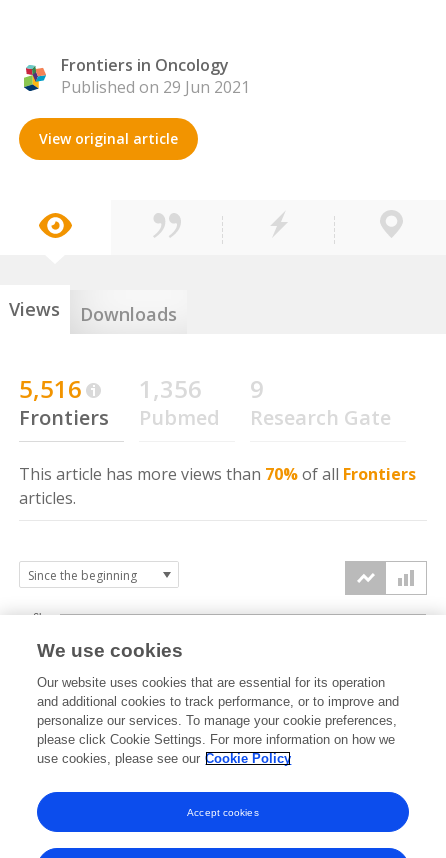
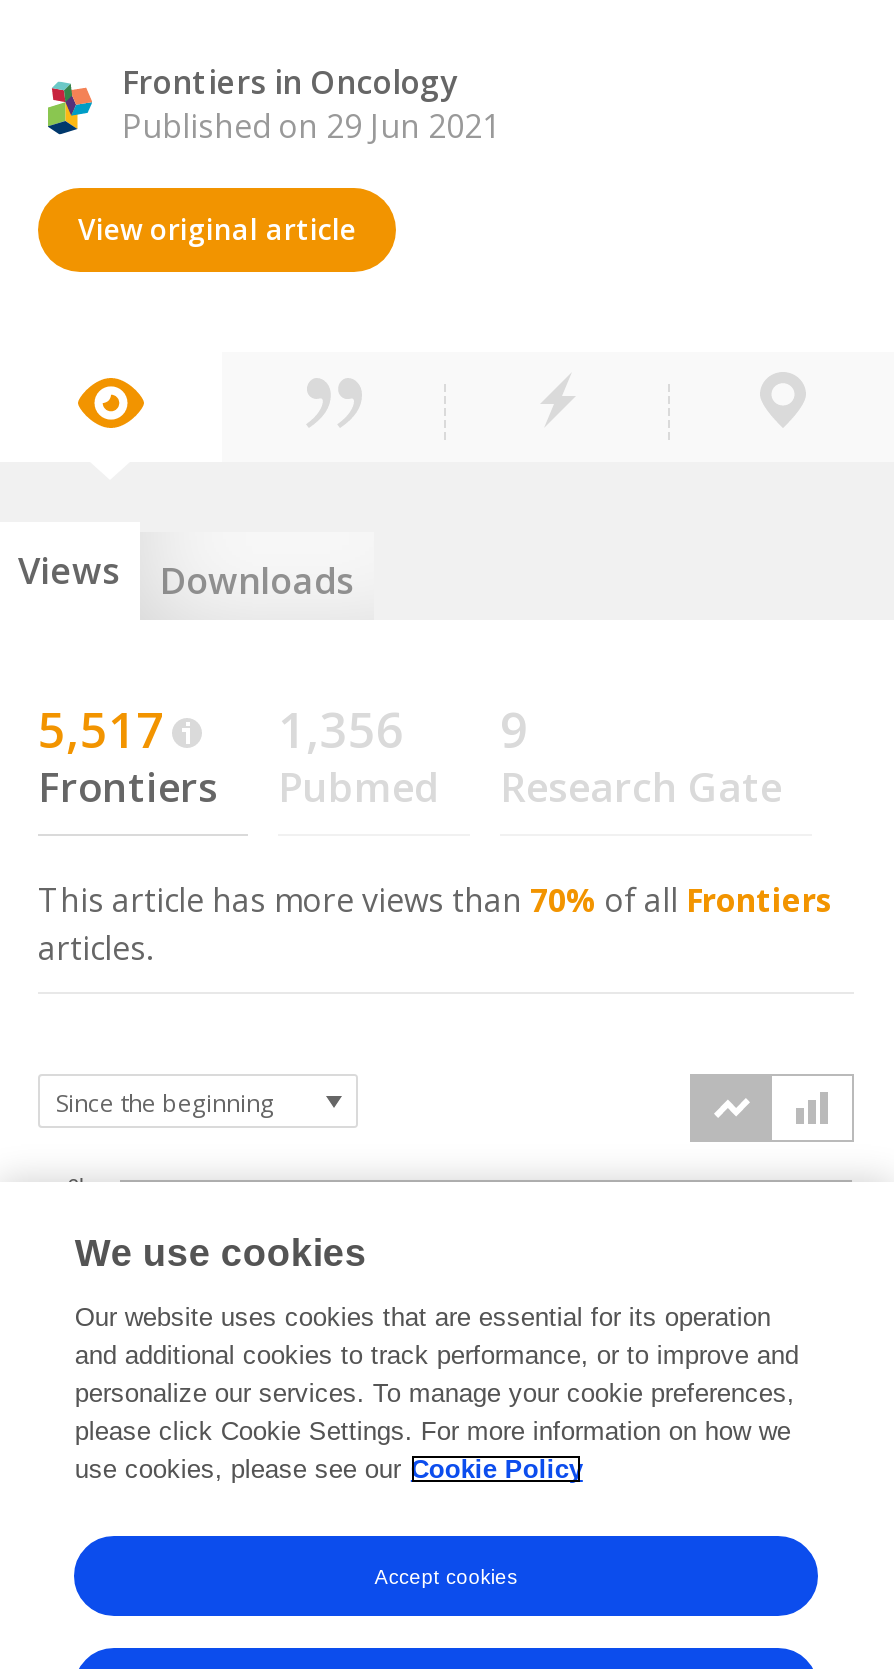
- 5,516
+ 5,517
